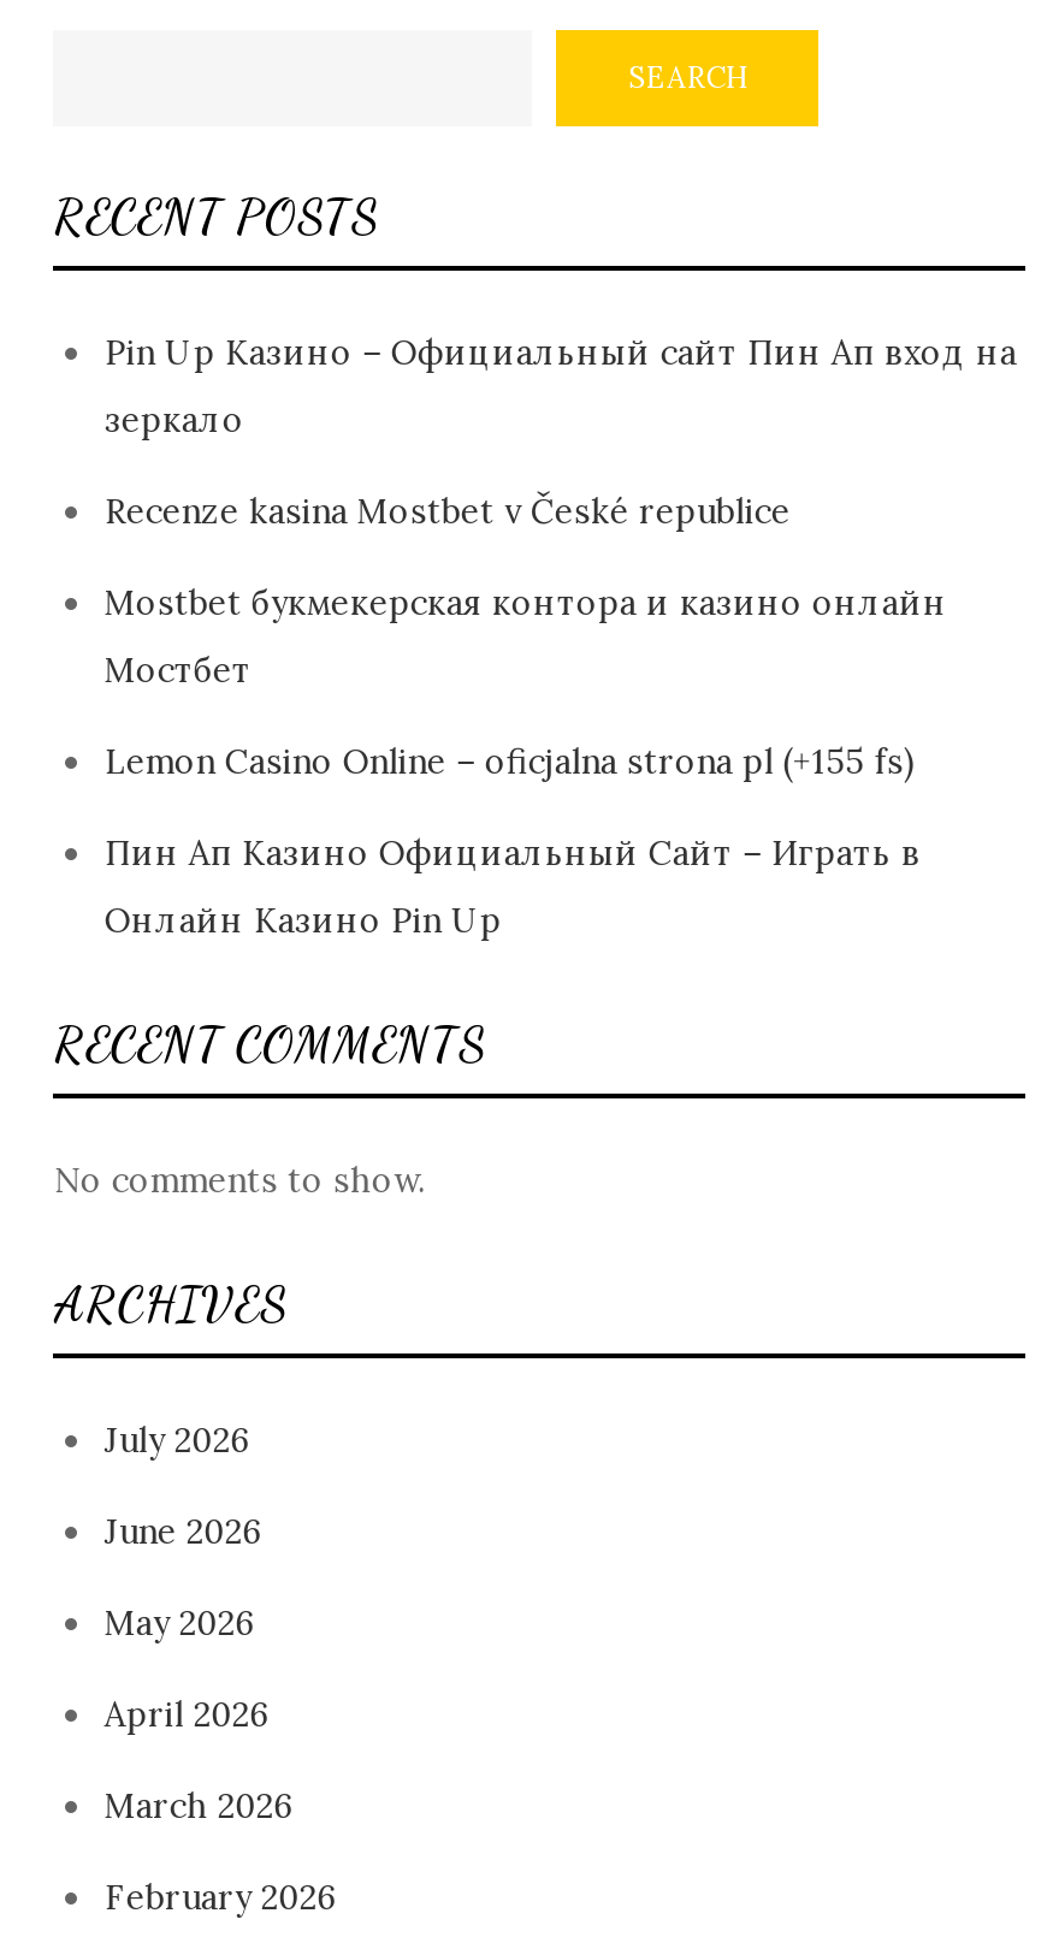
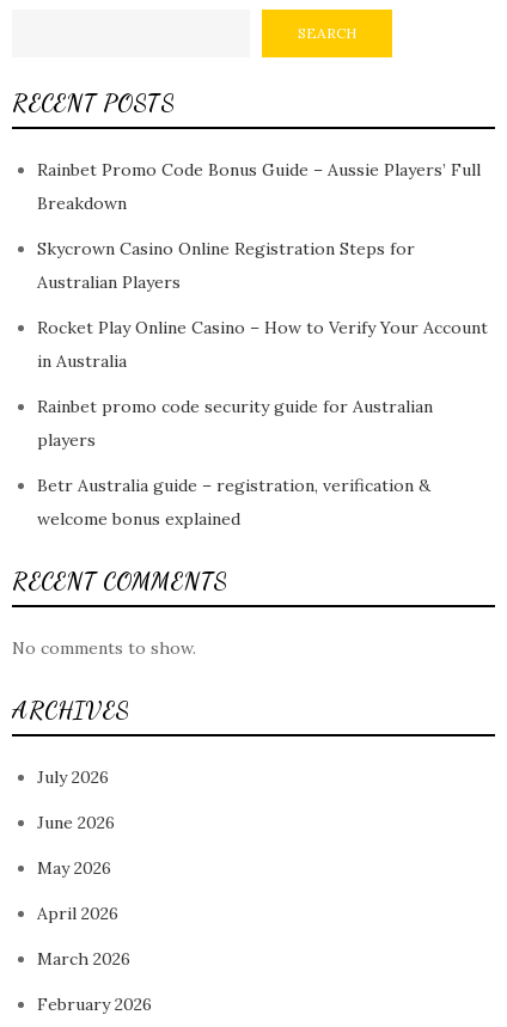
- Pin Up Казино – Официальный сайт Пин Ап вход на
- зеркало
- Recenze kasina Mostbet v České republice
- Mostbet букмекерская контора и казино онлайн
- Мостбет
- Lemon Casino Online – oficjalna strona pl (+155 fs)
- Пин Ап Казино Официальный Сайт – Играть в
- Онлайн Казино Pin Up
+ Rainbet Promo Code Bonus Guide – Aussie Players’ Full
+ Breakdown
+ Skycrown Casino Online Registration Steps for
+ Australian Players
+ Rocket Play Online Casino – How to Verify Your Account
+ in Australia
+ Rainbet promo code security guide for Australian
+ players
+ Betr Australia guide – registration, verification &
+ welcome bonus explained
